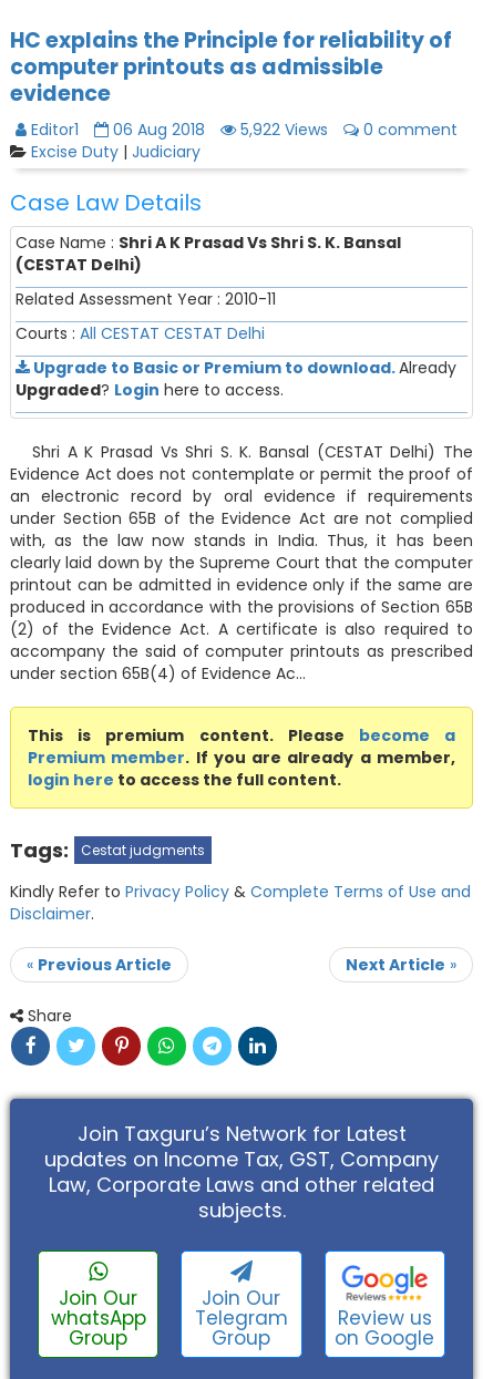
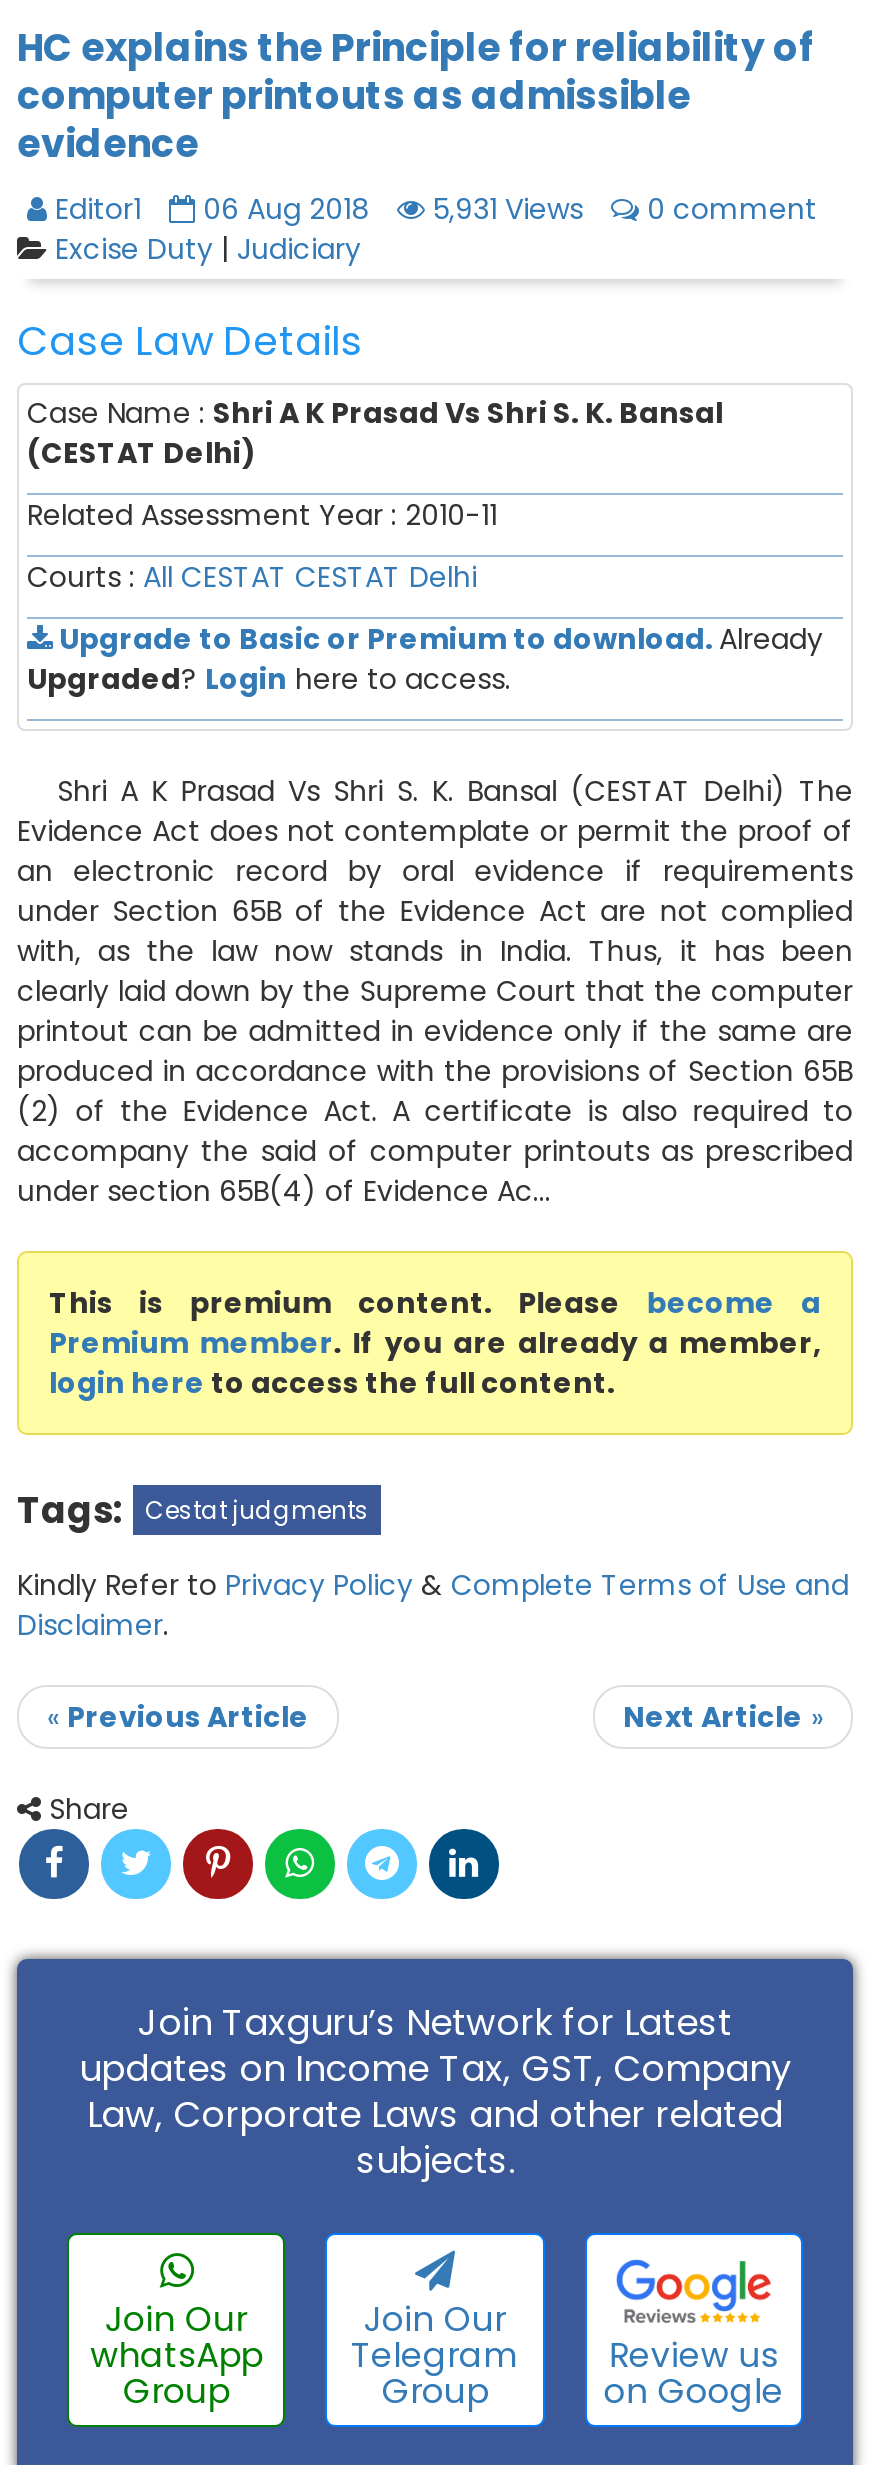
- 5,922 Views
+ 5,931 Views
